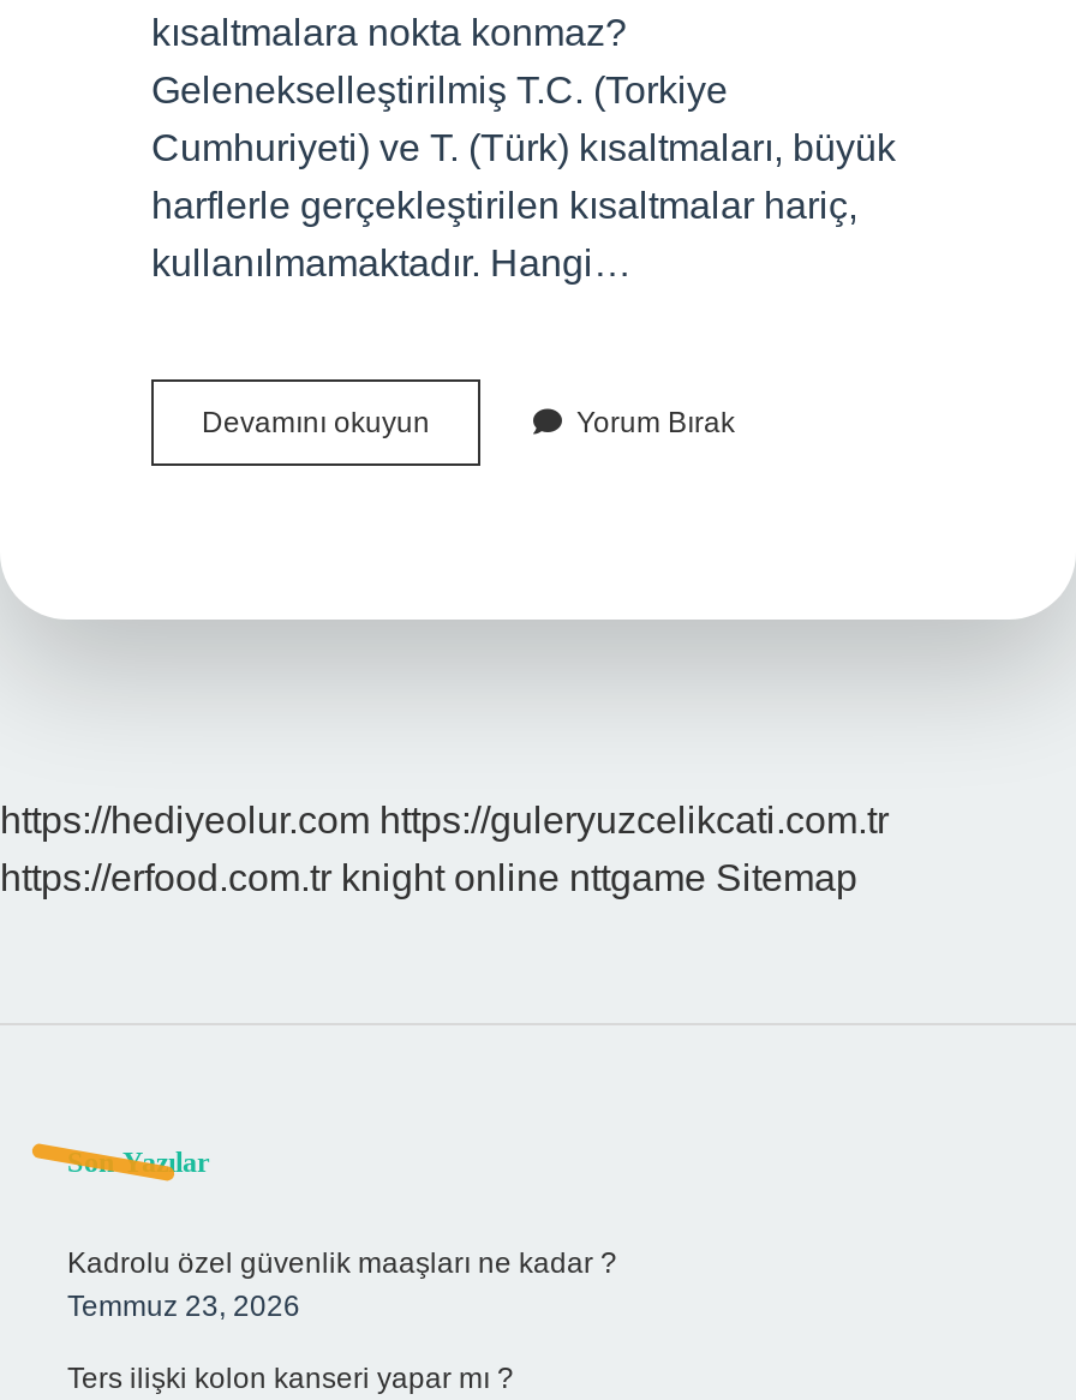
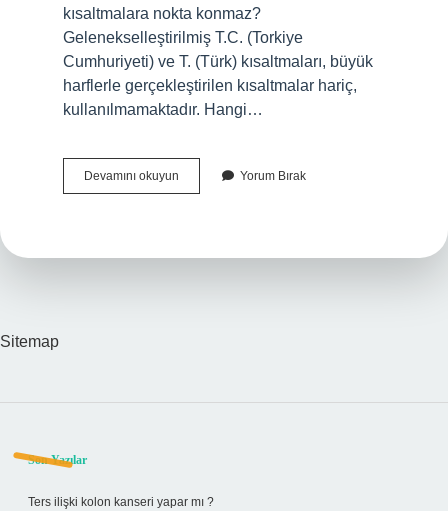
- https://hediyeolur.com https://guleryuzcelikcati.com.tr
- https://erfood.com.tr knight online nttgame Sitemap
+ Sitemap

- Kadrolu özel güvenlik maaşları ne kadar ?
- Temmuz 23, 2026
